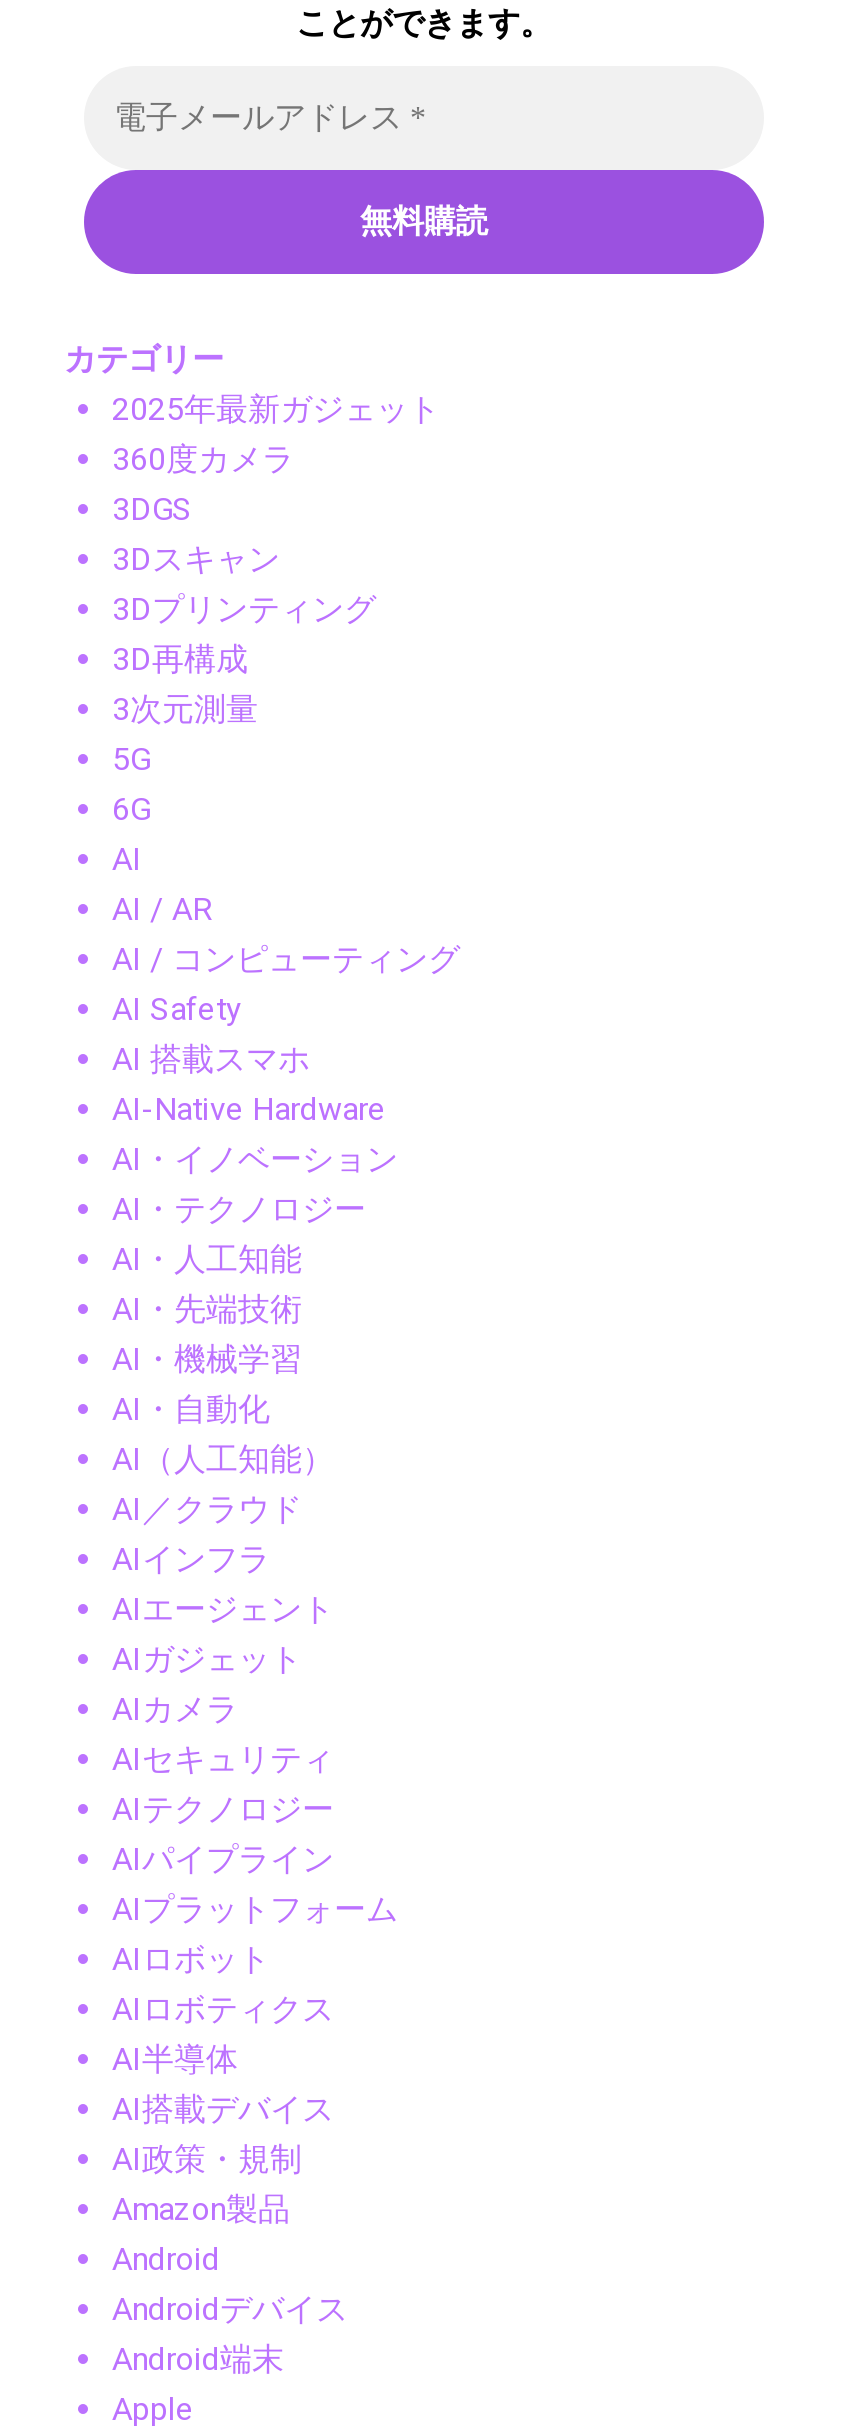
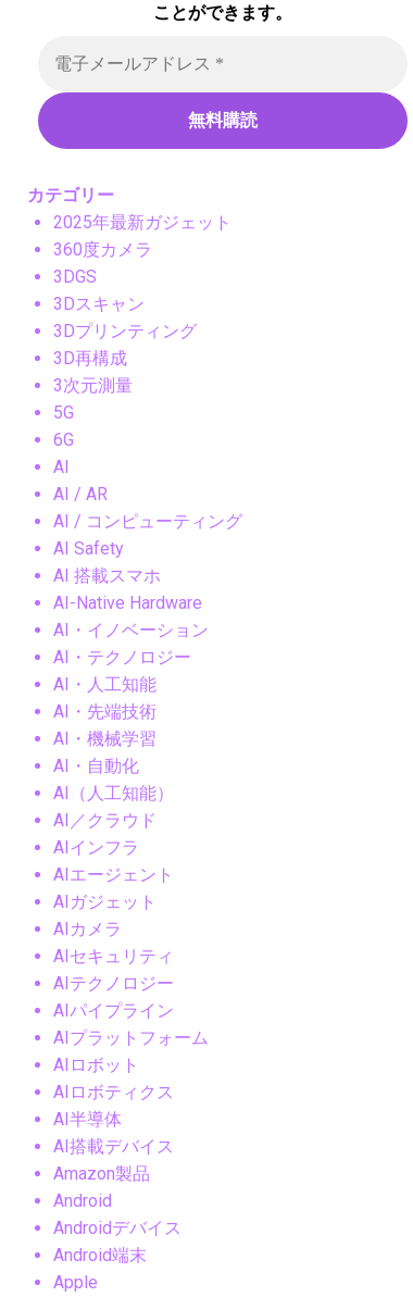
- AI政策・規制
